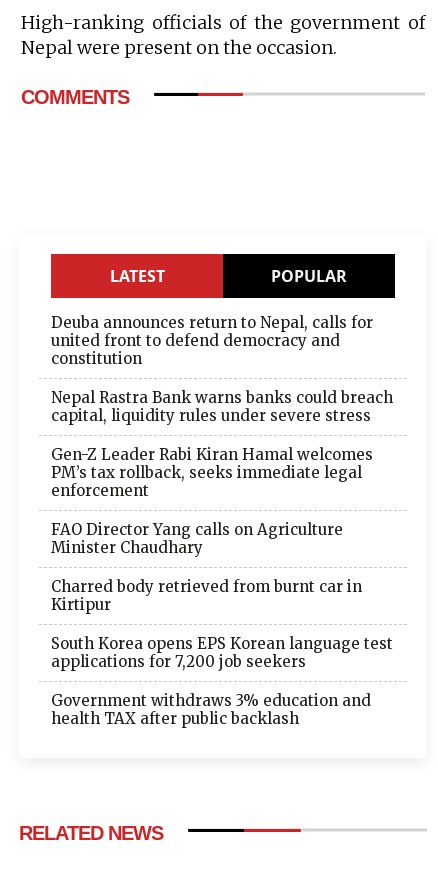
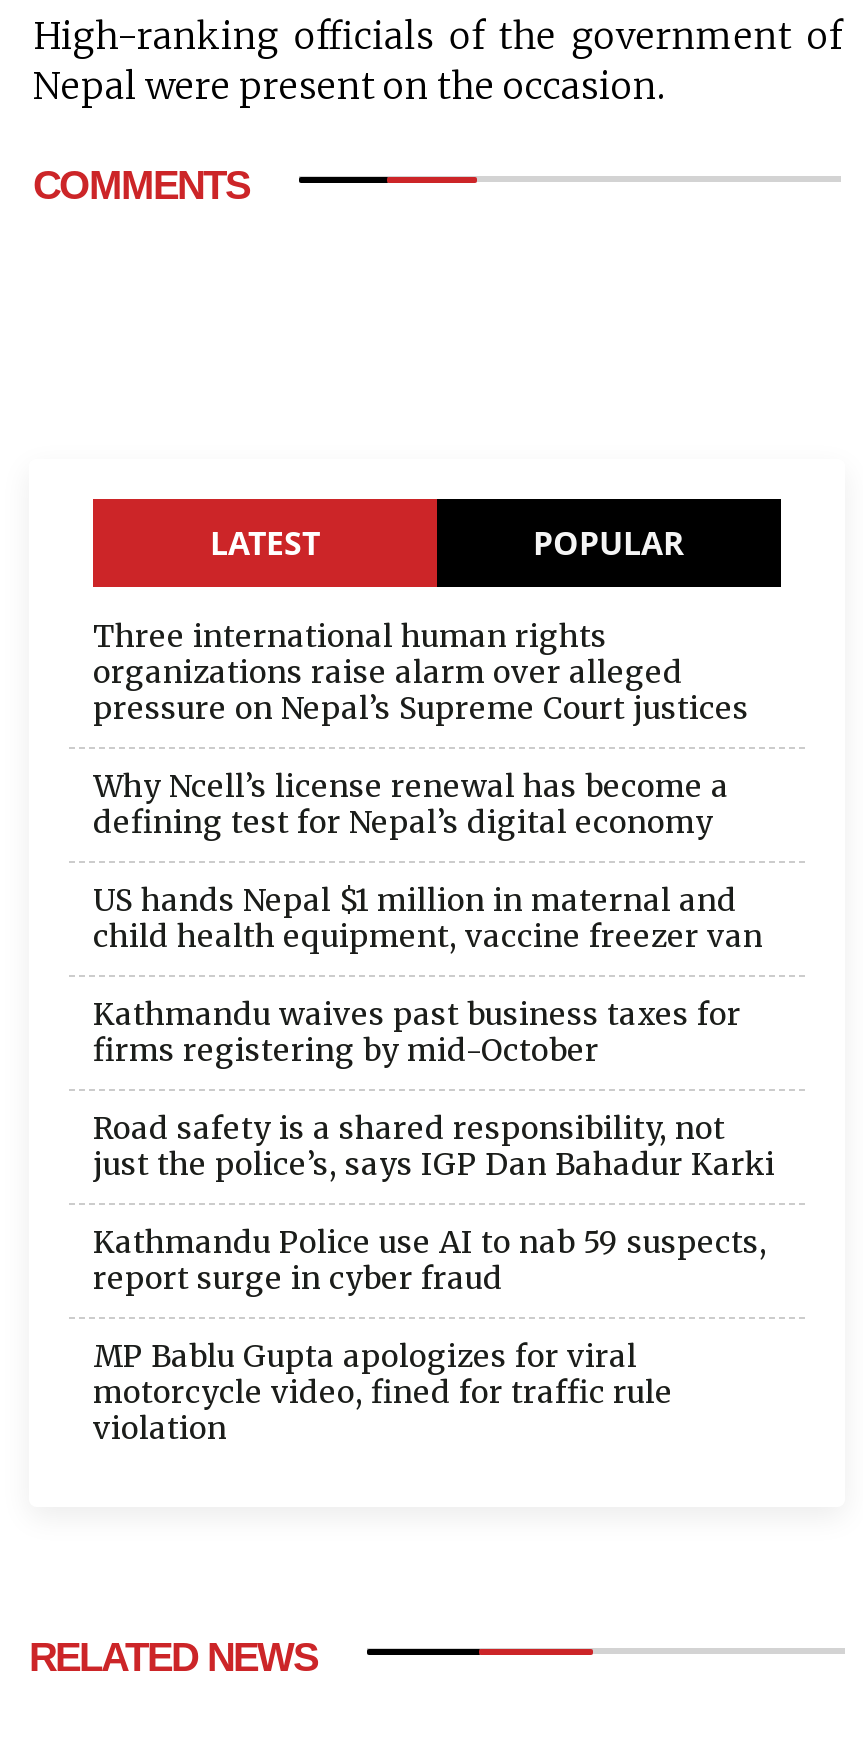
- Deuba announces return to Nepal, calls for
- united front to defend democracy and
- constitution
+ Three international human rights
+ organizations raise alarm over alleged
+ pressure on Nepal’s Supreme Court justices

- Nepal Rastra Bank warns banks could breach
- capital, liquidity rules under severe stress
+ Why Ncell’s license renewal has become a
+ defining test for Nepal’s digital economy

- Gen-Z Leader Rabi Kiran Hamal welcomes
- PM’s tax rollback, seeks immediate legal
- enforcement
+ US hands Nepal $1 million in maternal and
+ child health equipment, vaccine freezer van

- FAO Director Yang calls on Agriculture
- Minister Chaudhary
+ Kathmandu waives past business taxes for
+ firms registering by mid-October

- Charred body retrieved from burnt car in
- Kirtipur
+ Road safety is a shared responsibility, not
+ just the police’s, says IGP Dan Bahadur Karki

- South Korea opens EPS Korean language test
- applications for 7,200 job seekers
+ Kathmandu Police use AI to nab 59 suspects,
+ report surge in cyber fraud

- Government withdraws 3% education and
- health TAX after public backlash
+ MP Bablu Gupta apologizes for viral
+ motorcycle video, fined for traffic rule
+ violation
